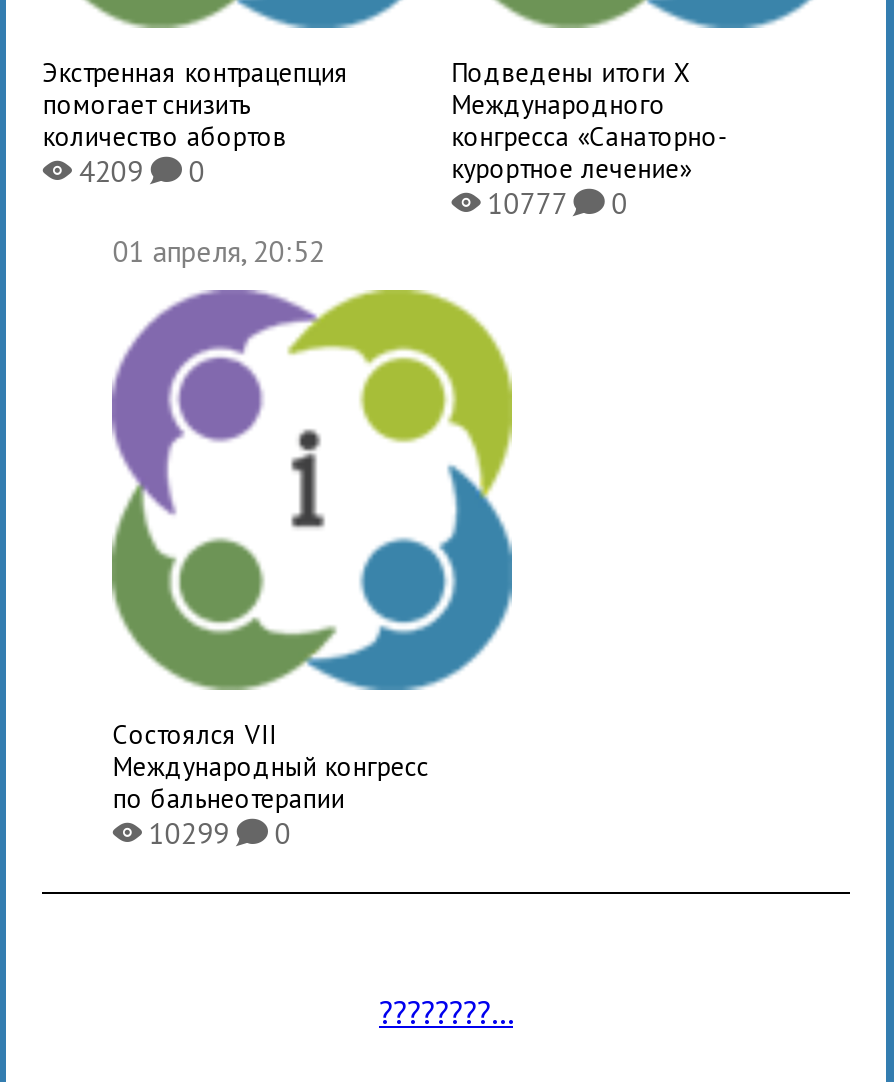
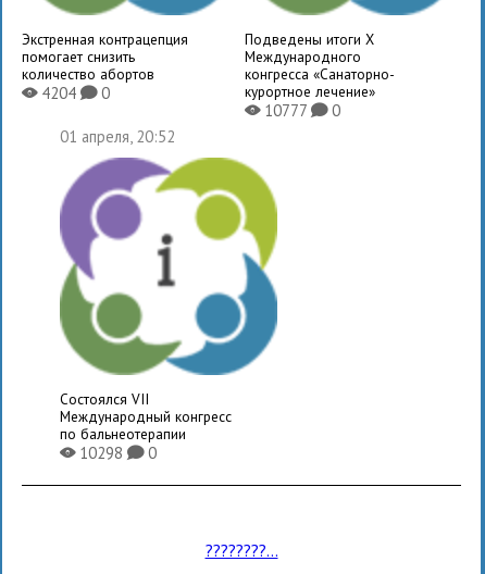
- X 4209 K 0
+ X 4204 K 0

- X 10299 K 0
+ X 10298 K 0
